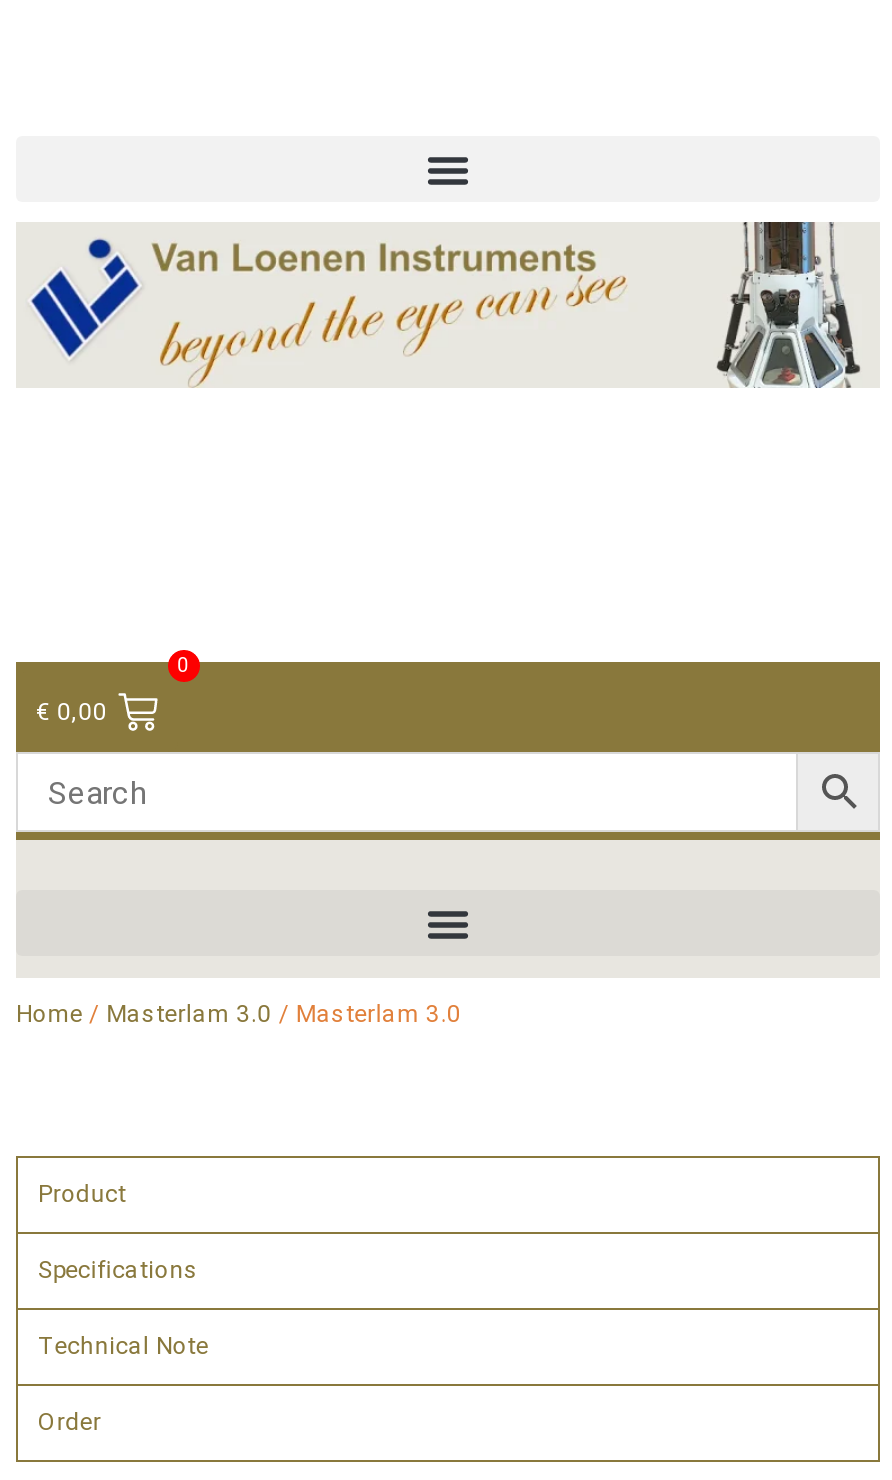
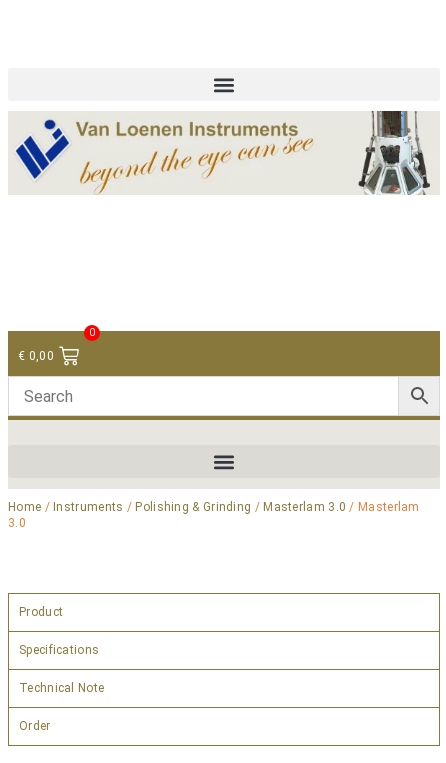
- Home / Masterlam 3.0 / Masterlam 3.0
+ Home / Instruments / Polishing & Grinding / Masterlam 3.0 / Masterlam
+ 3.0
